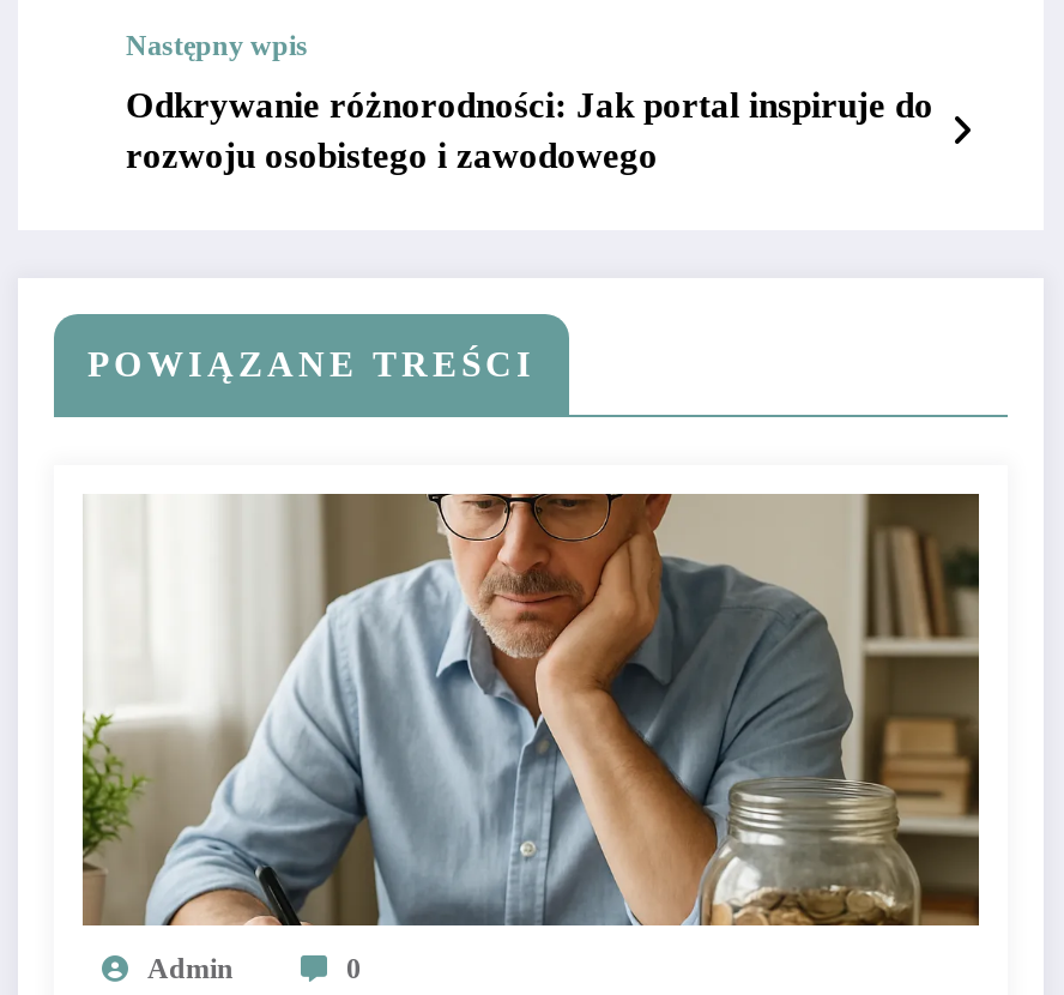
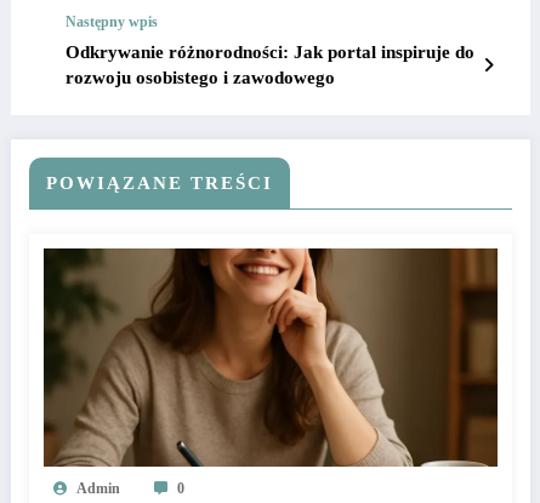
- [image]
+ [image]
